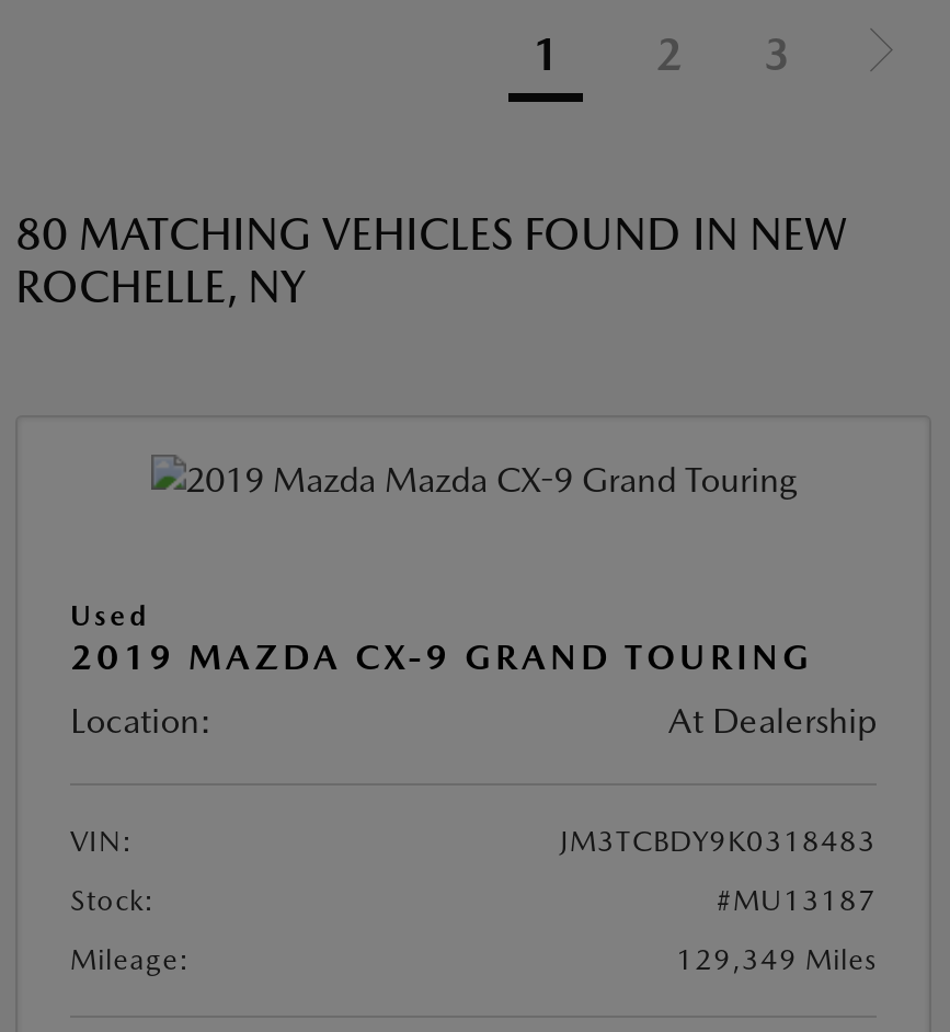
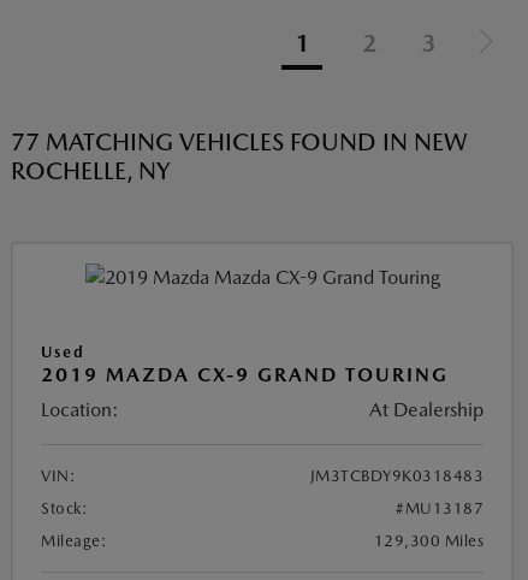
- 80 MATCHING VEHICLES FOUND IN NEW
+ 77 MATCHING VEHICLES FOUND IN NEW

- 129,349 Miles
+ 129,300 Miles
